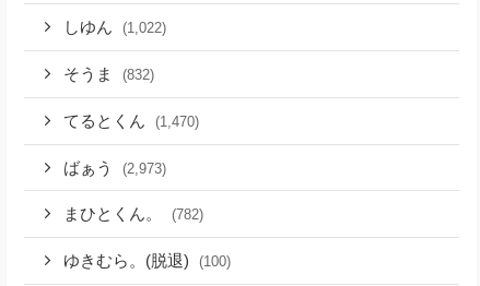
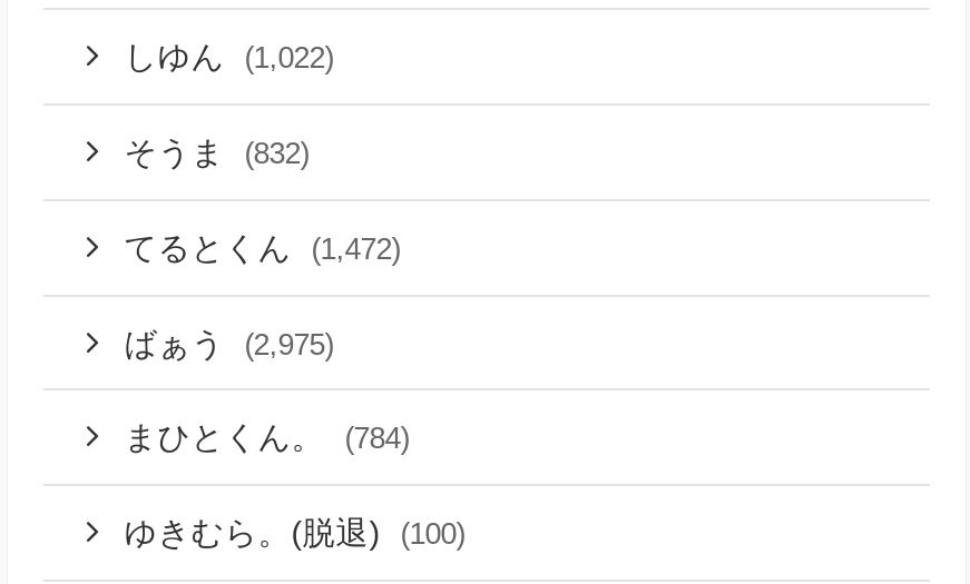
- てるとくん (1,470)
+ てるとくん (1,472)

- ばぁう (2,973)
+ ばぁう (2,975)

- まひとくん。 (782)
+ まひとくん。 (784)
